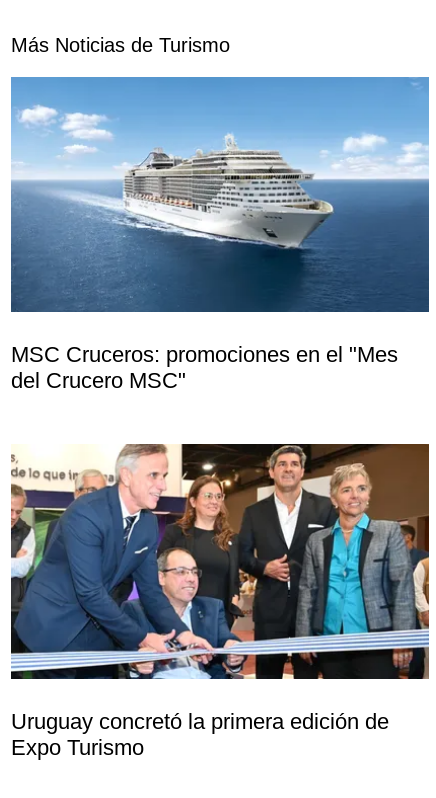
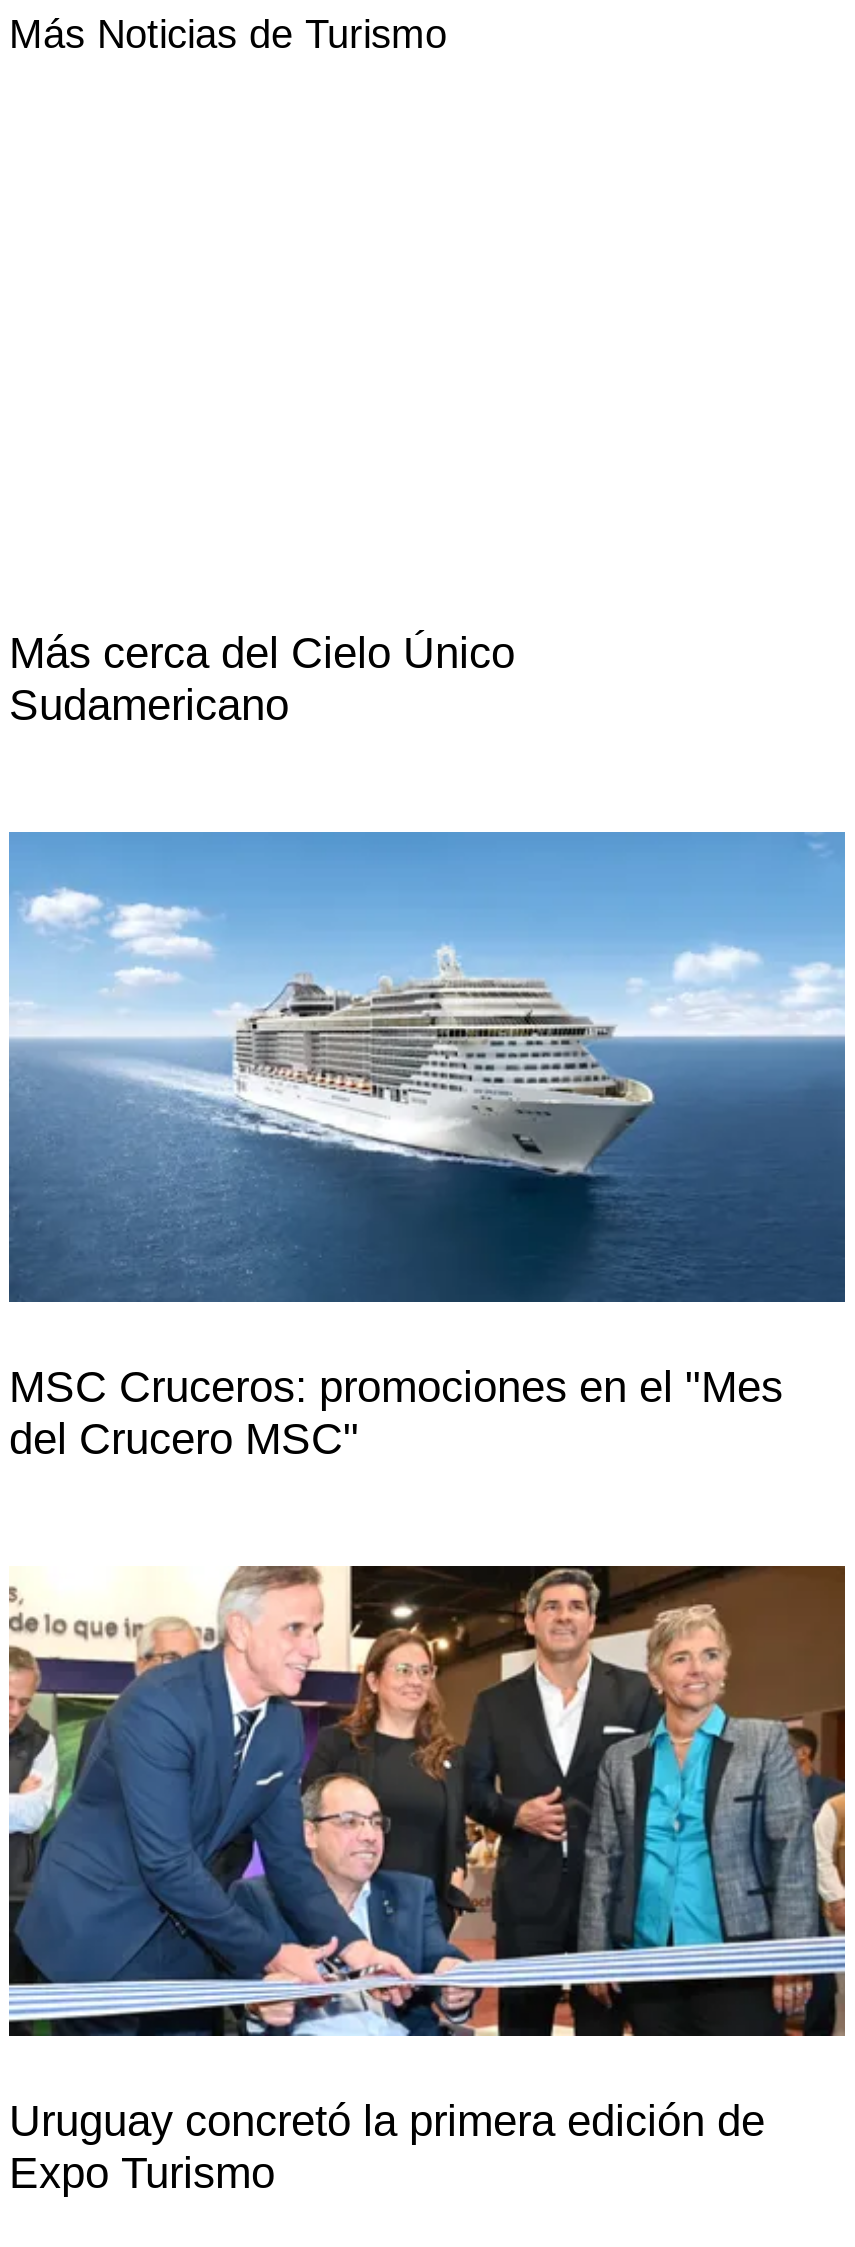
+ Más cerca del Cielo Único
+ Sudamericano
